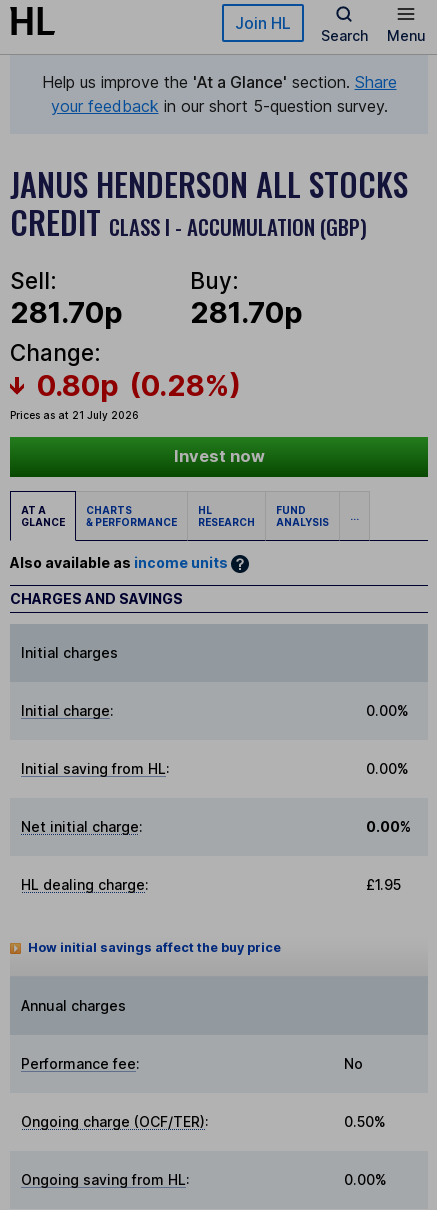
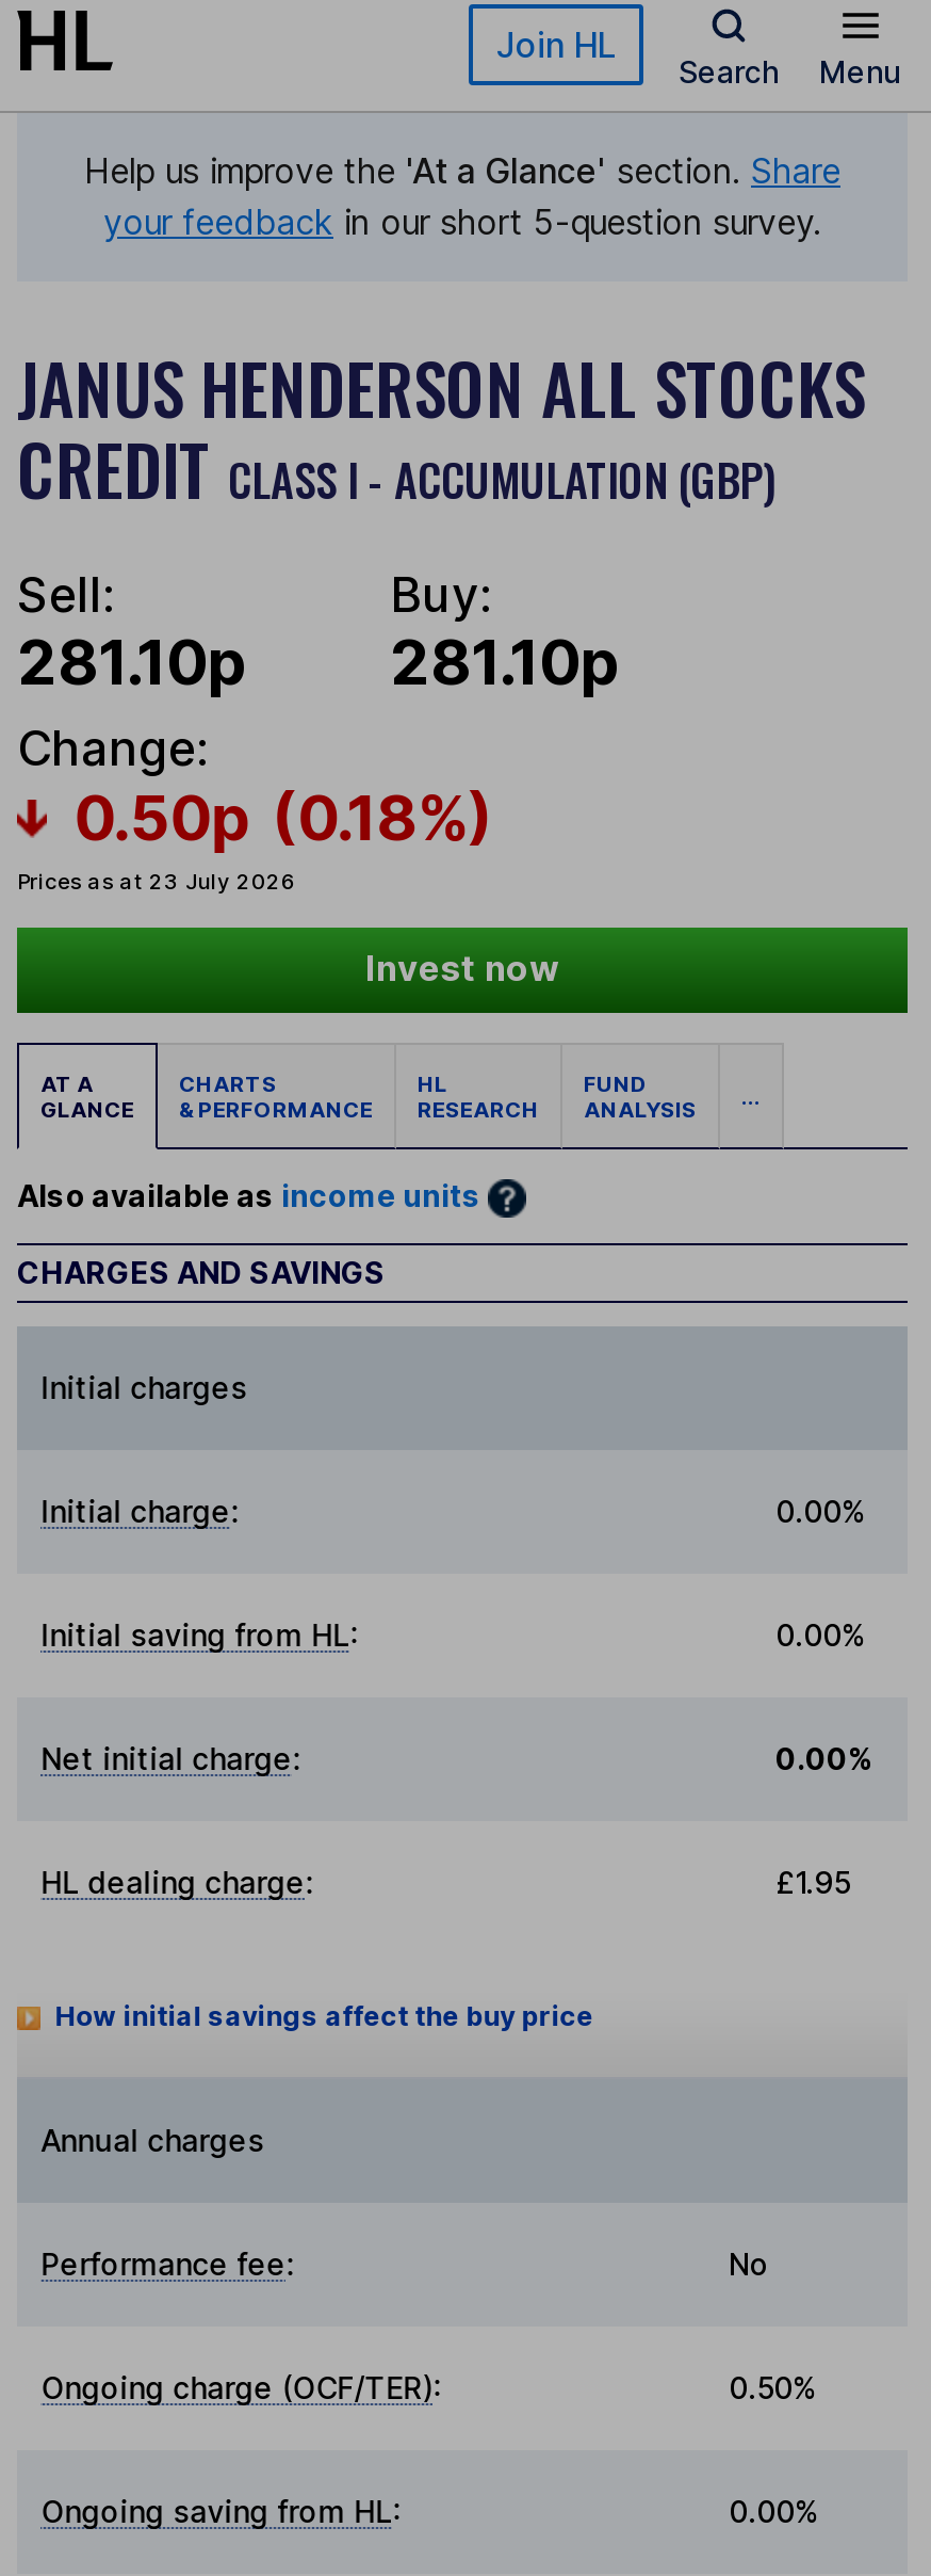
- 281.70p
+ 281.10p

- 281.70p
+ 281.10p

- 0.80p (0.28%)
- Prices as at 21 July 2026
+ 0.50p (0.18%)
+ Prices as at 23 July 2026
